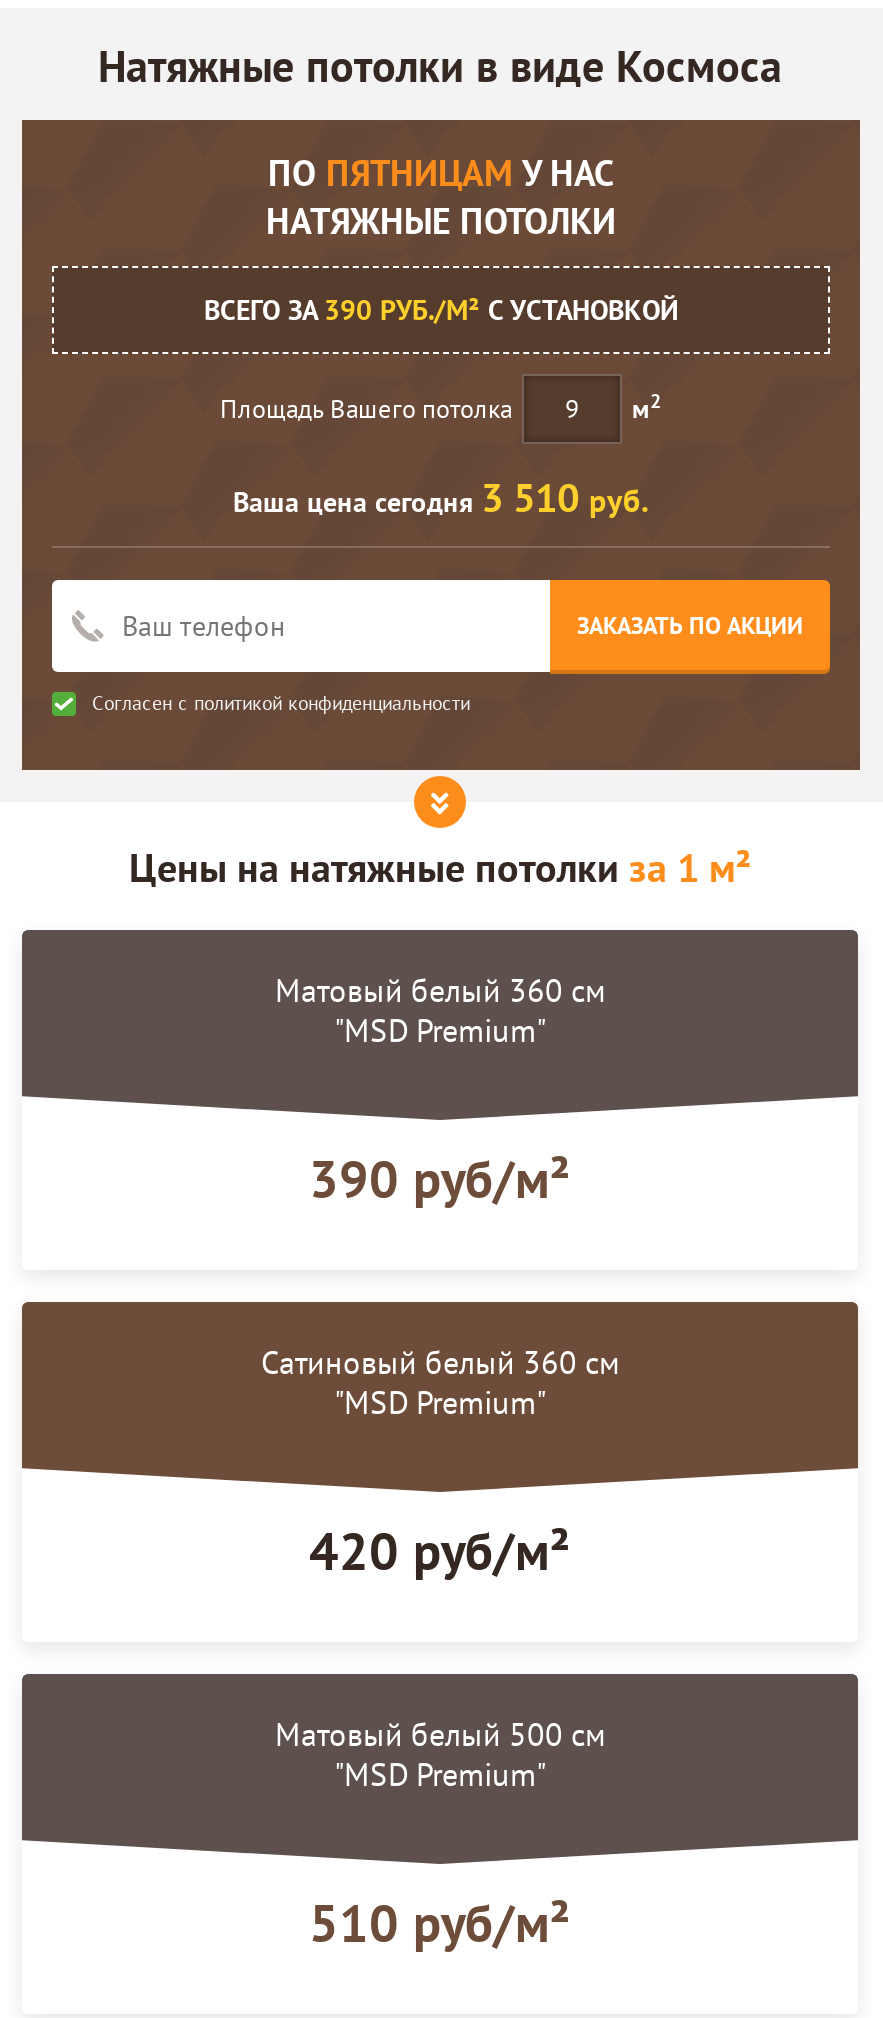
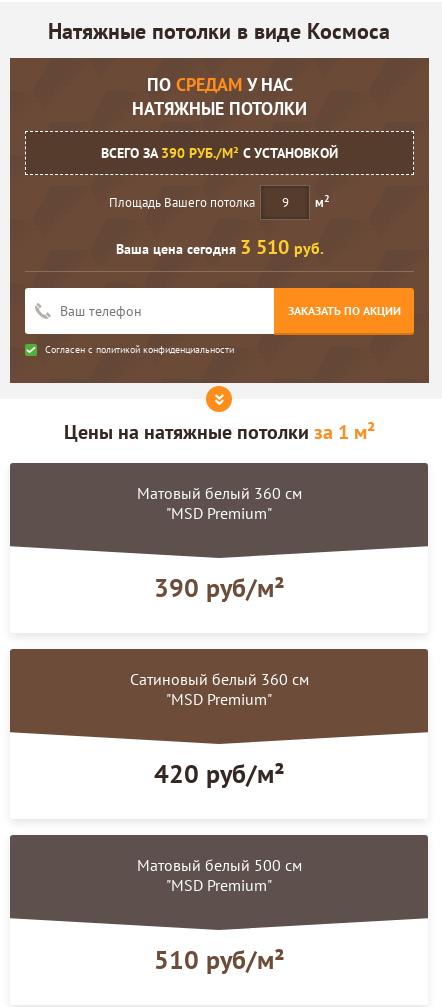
- ПО ПЯТНИЦАМ У НАС
+ ПО СРЕДАМ У НАС
